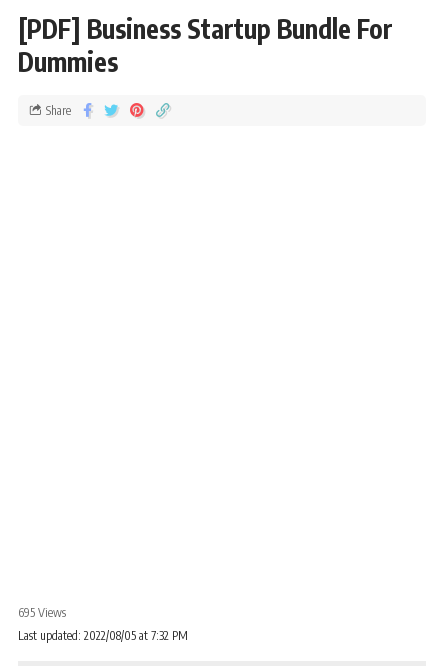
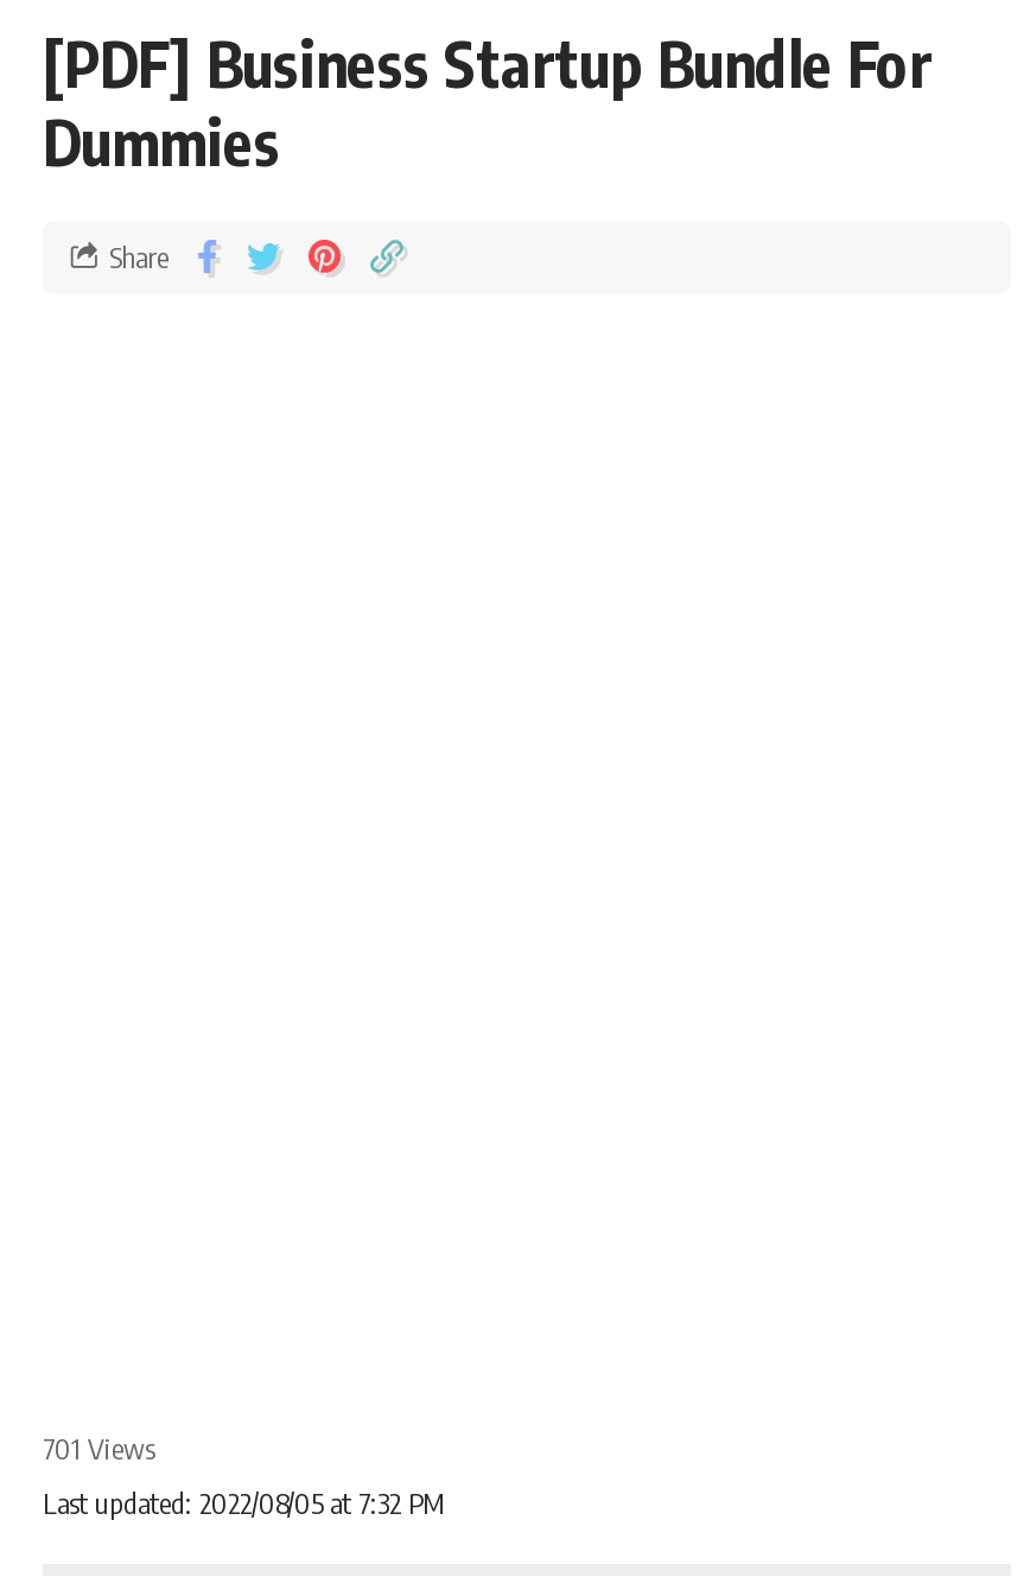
- 695 Views
+ 701 Views
